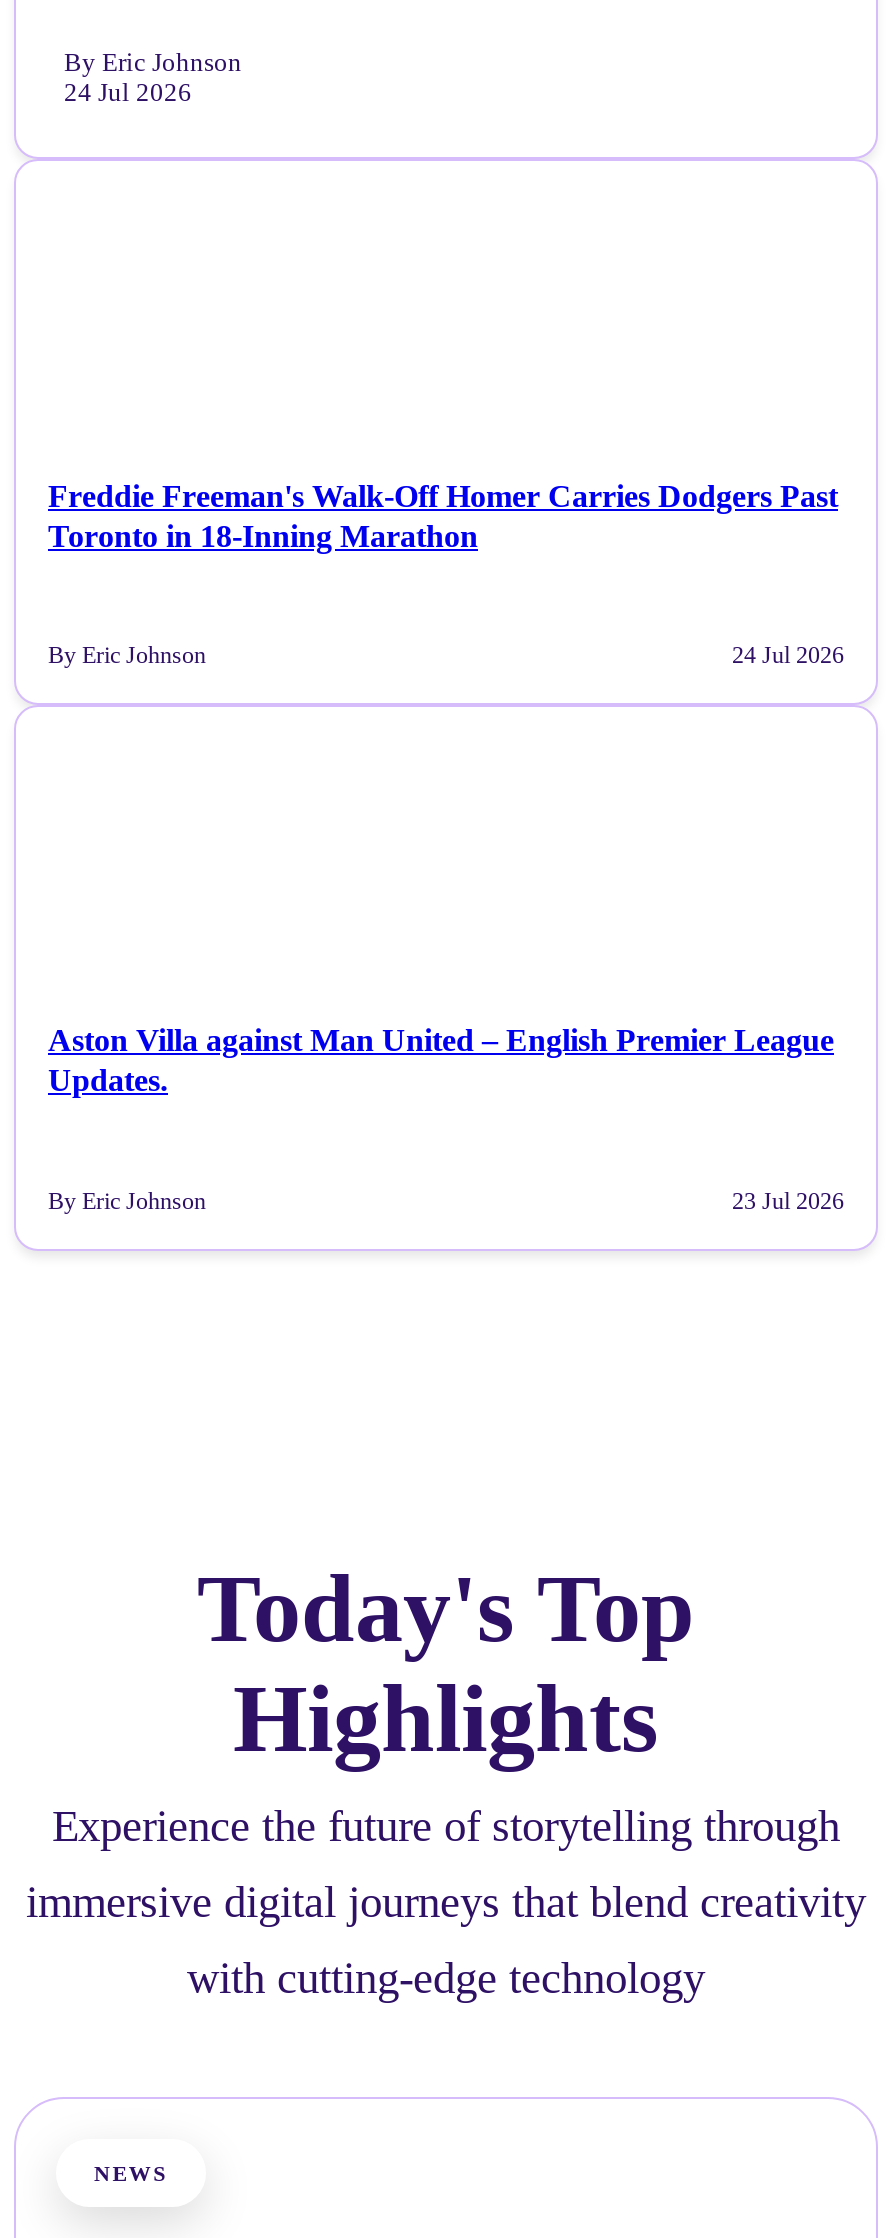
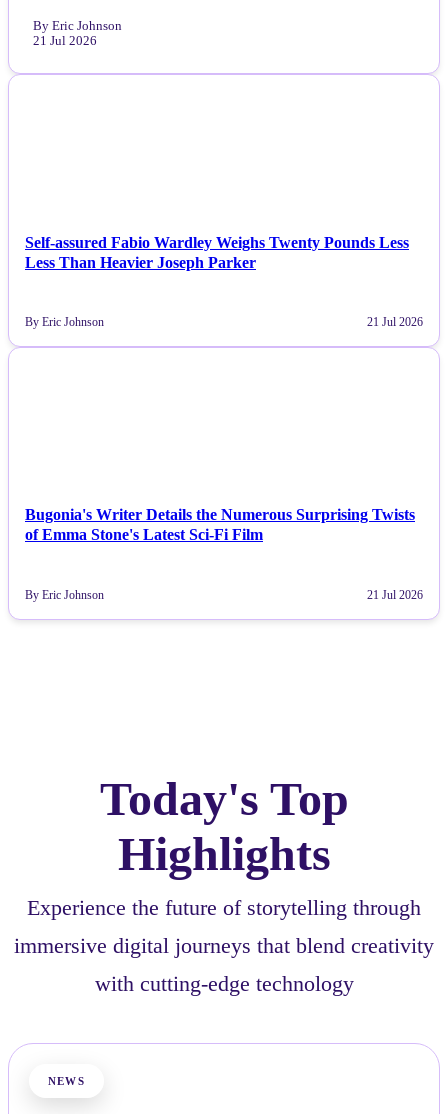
- 24 Jul 2026
+ 21 Jul 2026

- Freddie Freeman's Walk-Off Homer Carries Dodgers Past
- Toronto in 18-Inning Marathon
+ Self-assured Fabio Wardley Weighs Twenty Pounds Less
+ Less Than Heavier Joseph Parker

- 24 Jul 2026
+ 21 Jul 2026

- Aston Villa against Man United – English Premier League
- Updates.
+ Bugonia's Writer Details the Numerous Surprising Twists
+ of Emma Stone's Latest Sci-Fi Film

- 23 Jul 2026
+ 21 Jul 2026
